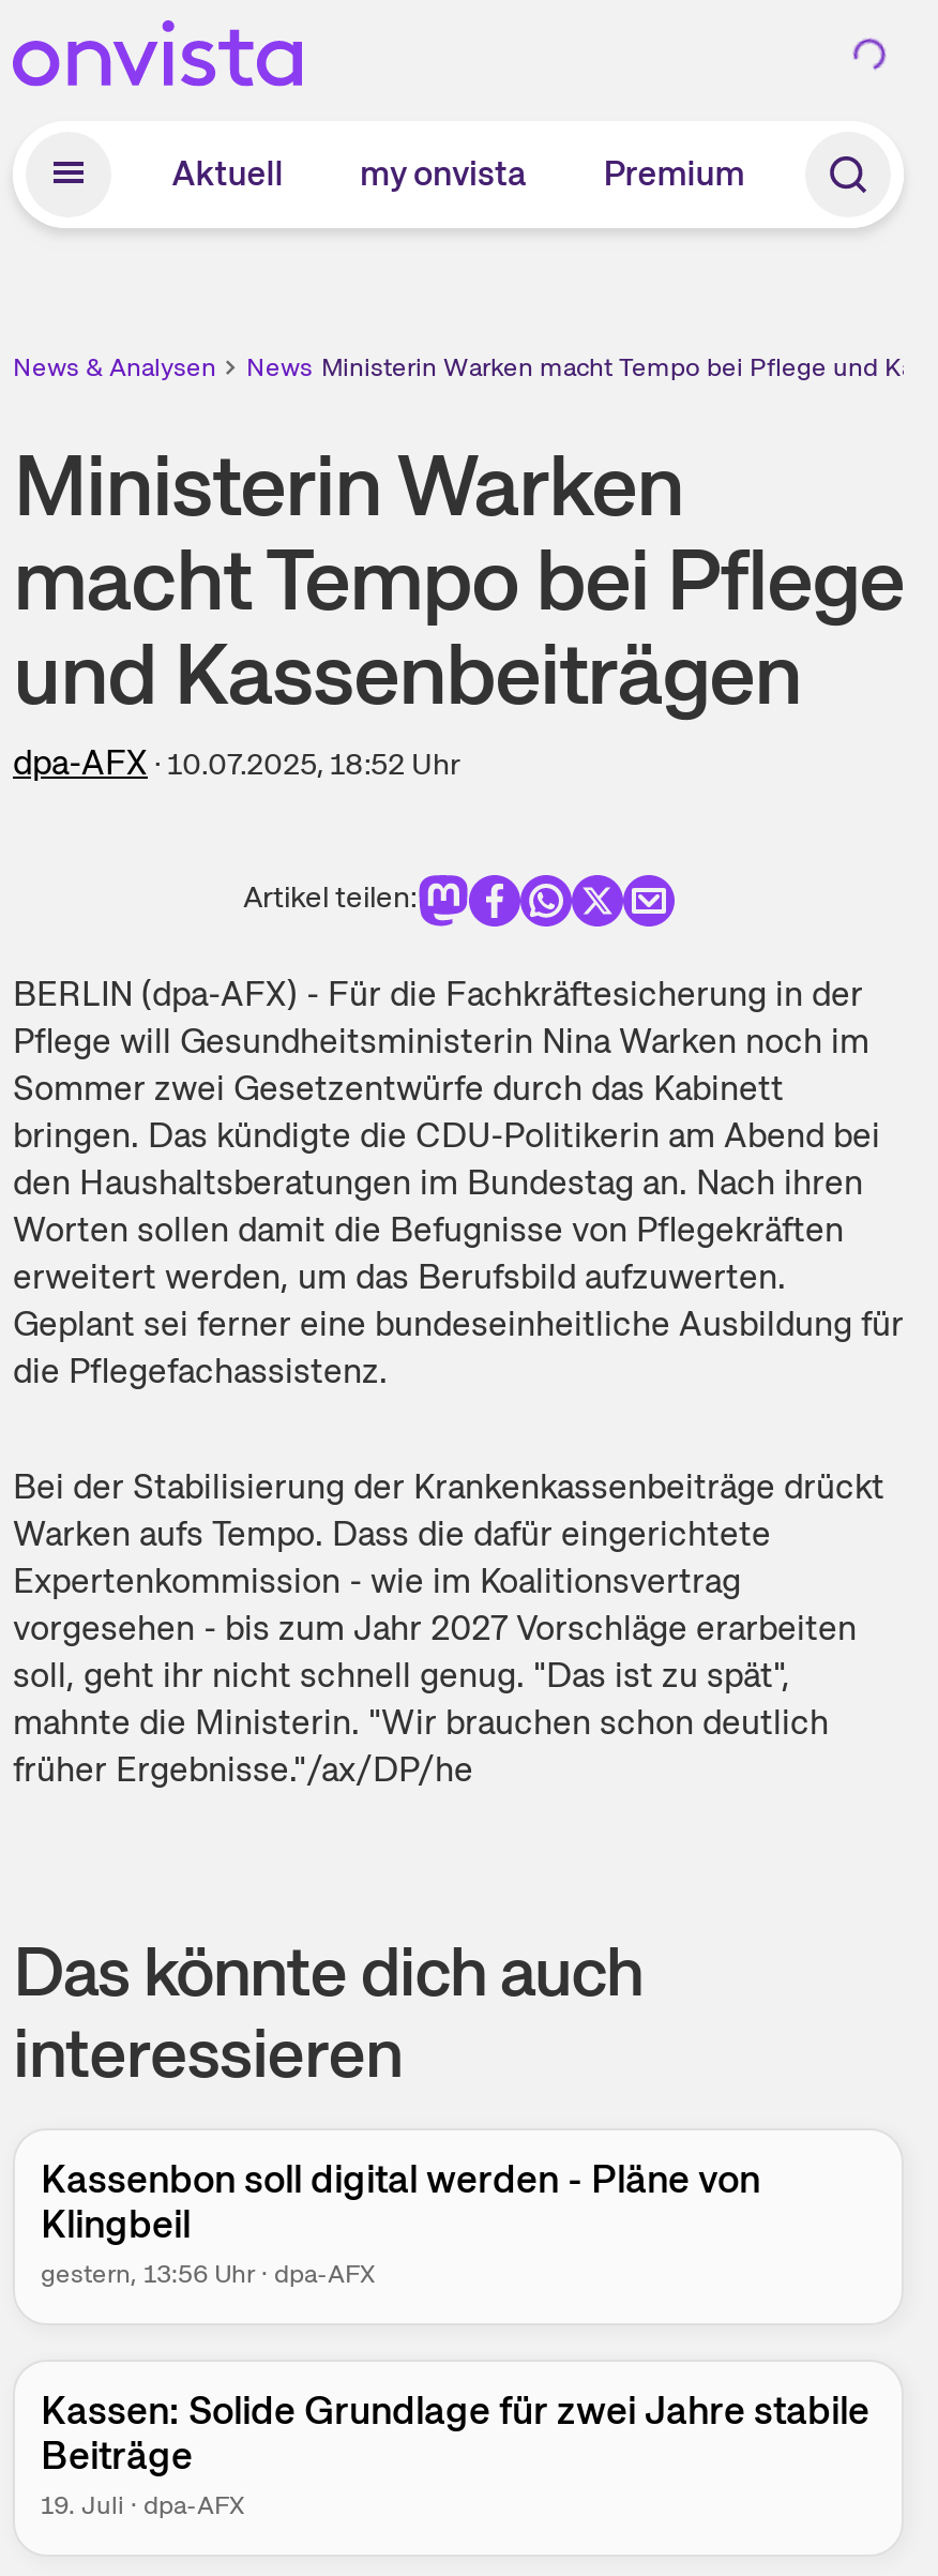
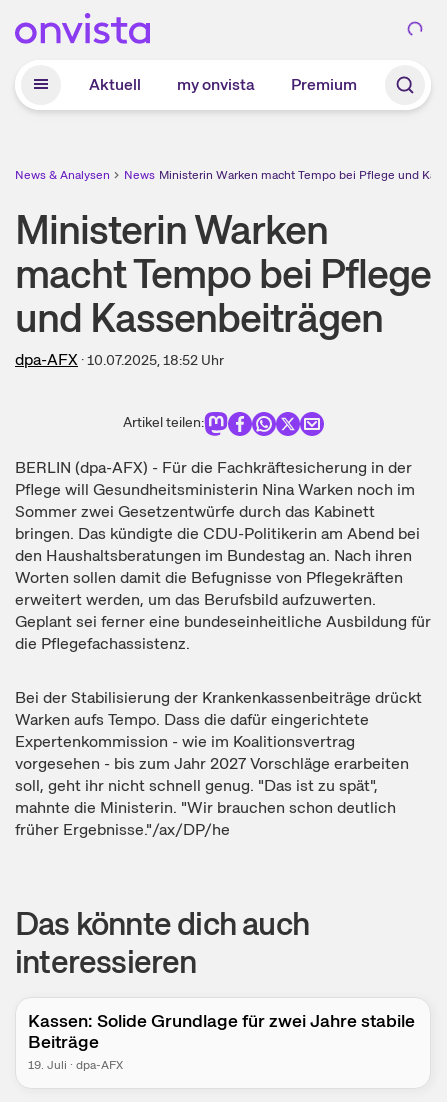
- Kassenbon soll digital werden - Pläne von
- Klingbeil
- gestern, 13:56 Uhr · dpa-AFX
